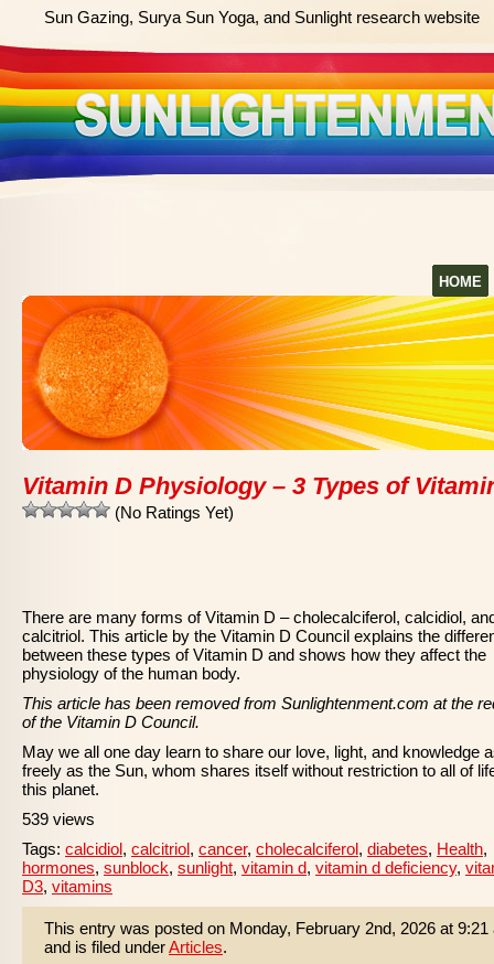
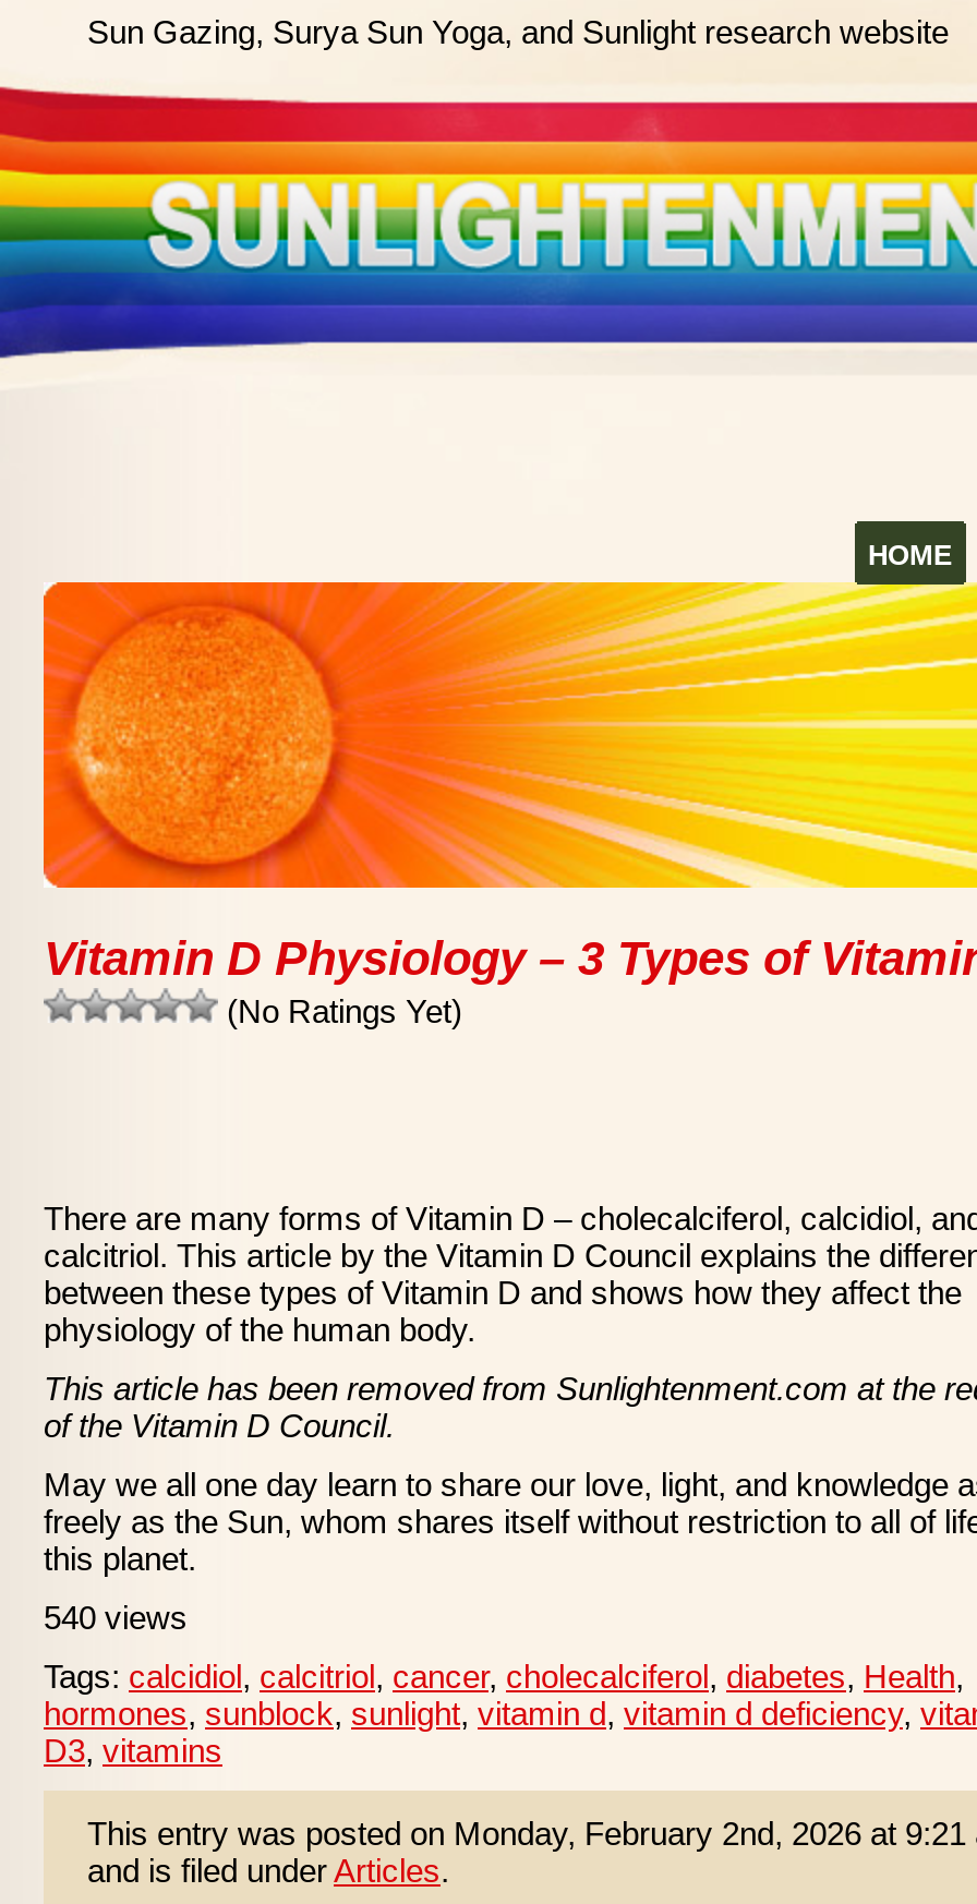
- 539 views
+ 540 views
